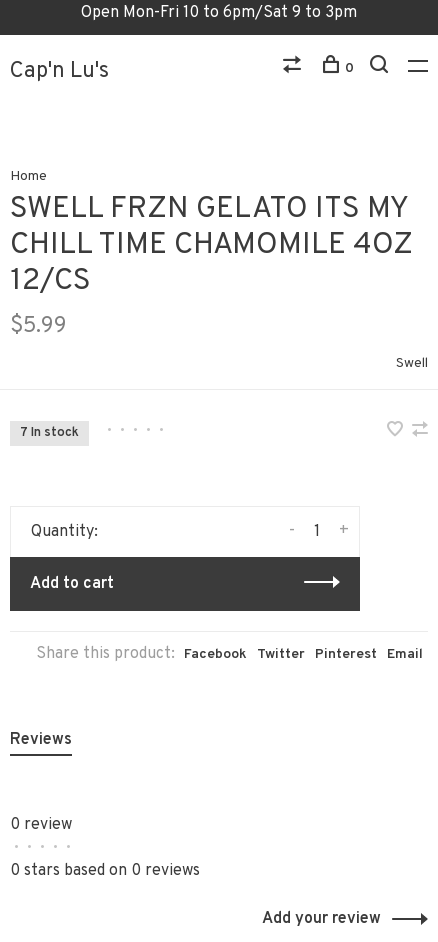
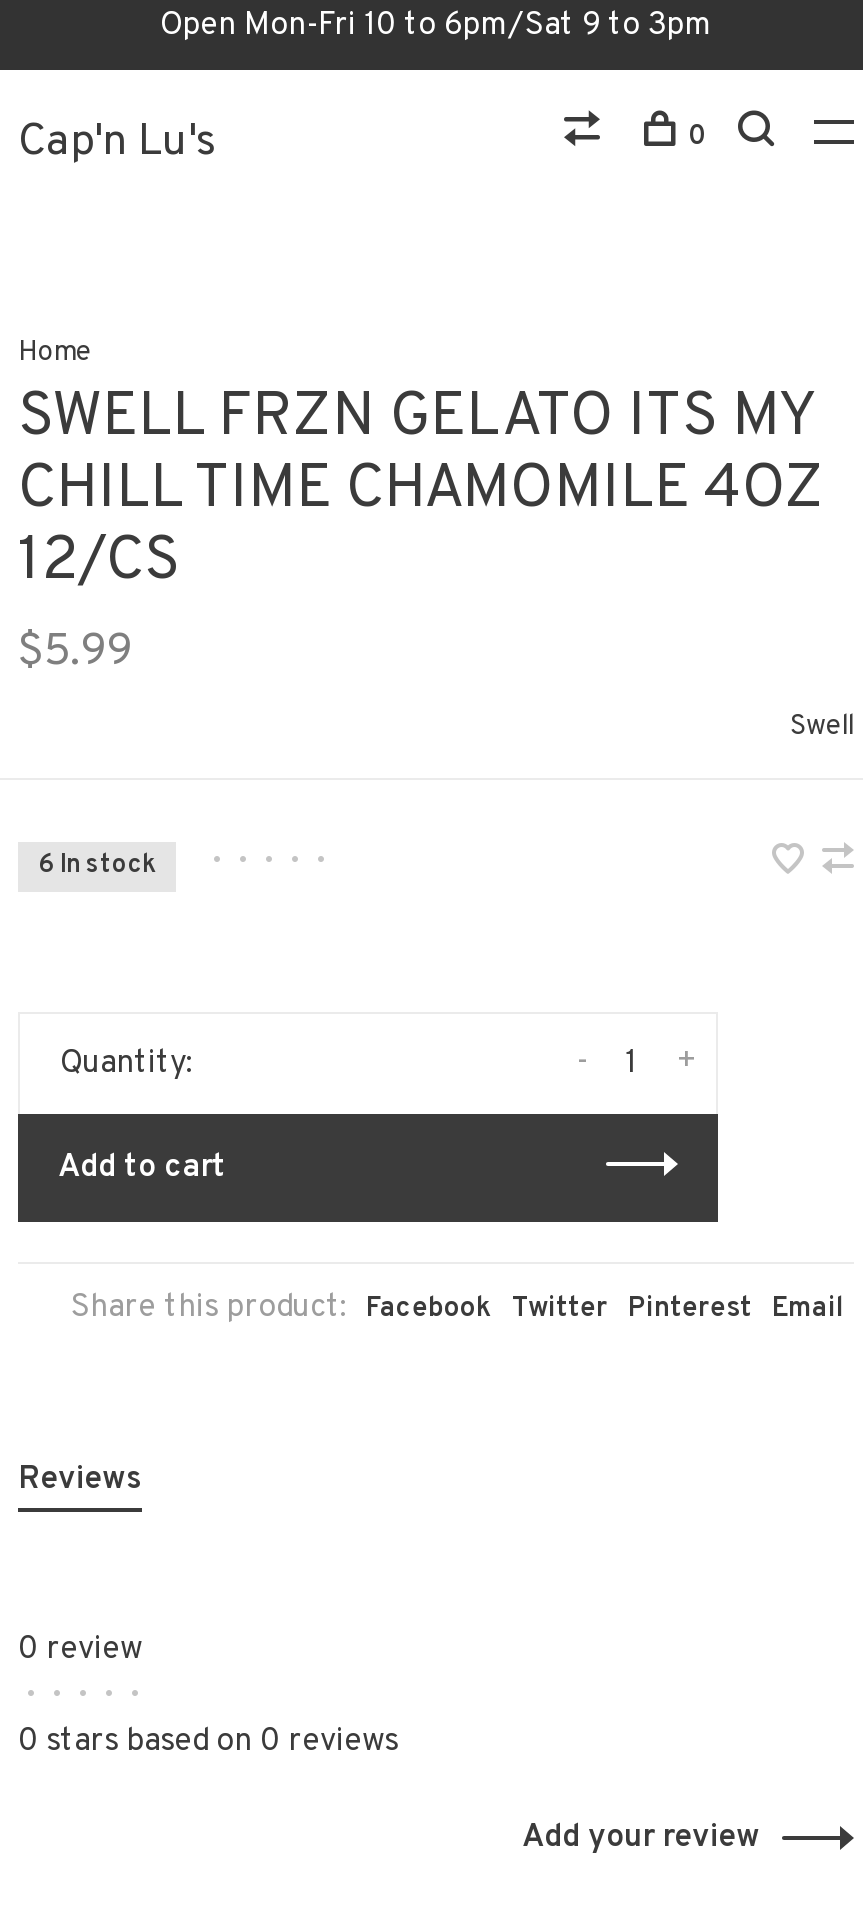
- 7 In stock
+ 6 In stock
